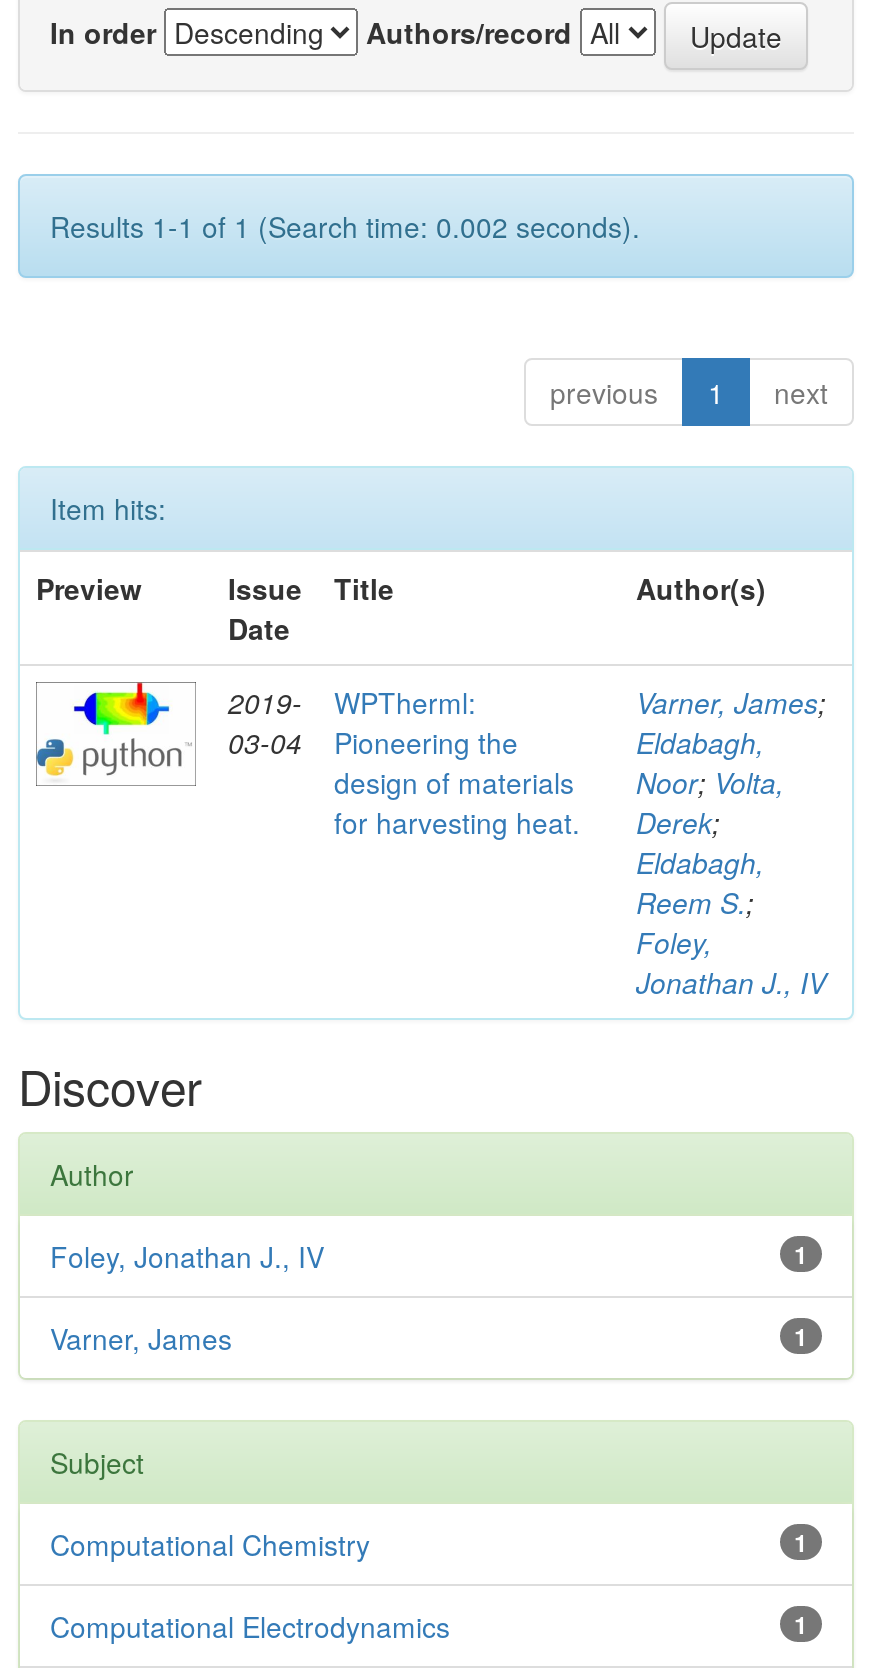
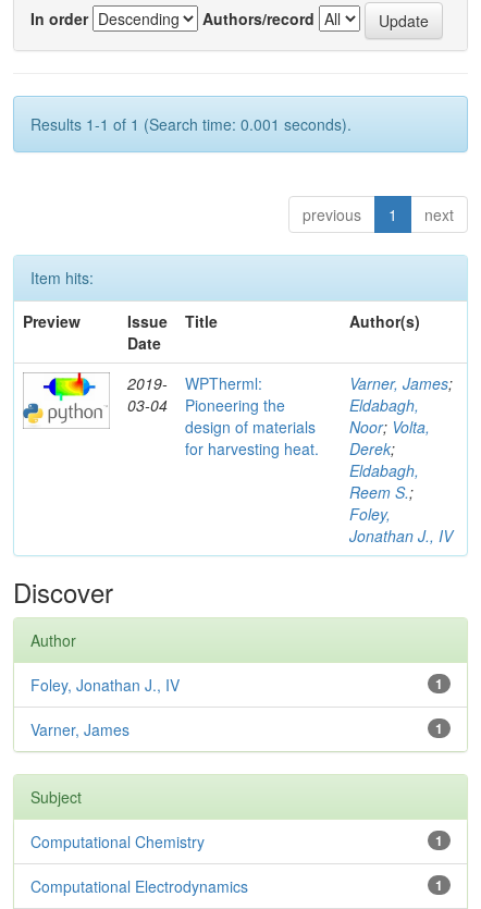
- Results 1-1 of 1 (Search time: 0.002 seconds).
+ Results 1-1 of 1 (Search time: 0.001 seconds).
